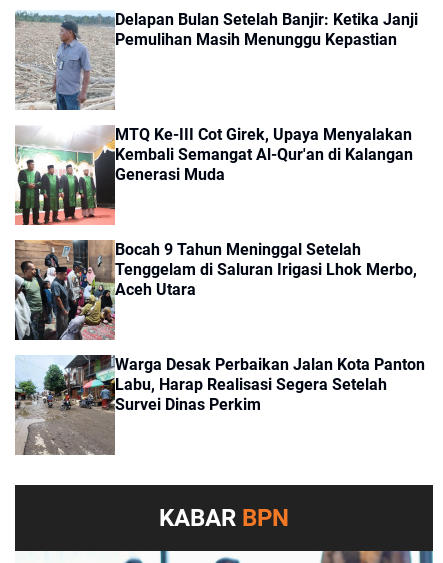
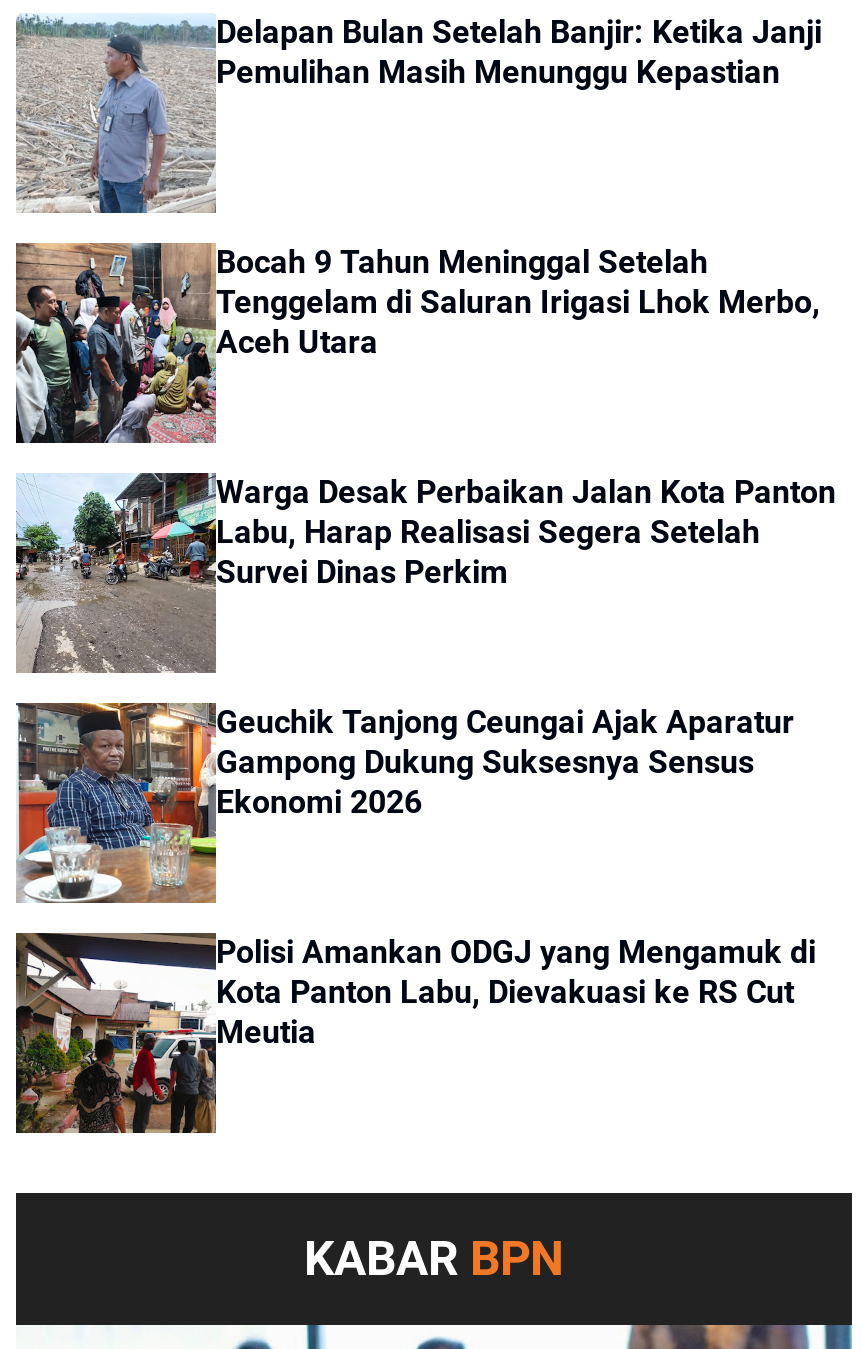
- [image]
- MTQ Ke-III Cot Girek, Upaya Menyalakan
- Kembali Semangat Al-Qur'an di Kalangan
- Generasi Muda

moved up: [image] | Bocah 9 Tahun Meninggal Setelah | Tenggelam di Saluran Irigasi Lhok Merbo, | Aceh Utara | Warga Desak Perbaikan Jalan Kota Panton | Labu, Harap Realisasi Segera Setelah | Survei Dinas Perkim

+ [image]
+ Polisi Amankan ODGJ yang Mengamuk di
+ Kota Panton Labu, Dievakuasi ke RS Cut
+ Meutia

+ [image]
+ Geuchik Tanjong Ceungai Ajak Aparatur
+ Gampong Dukung Suksesnya Sensus
+ Ekonomi 2026
